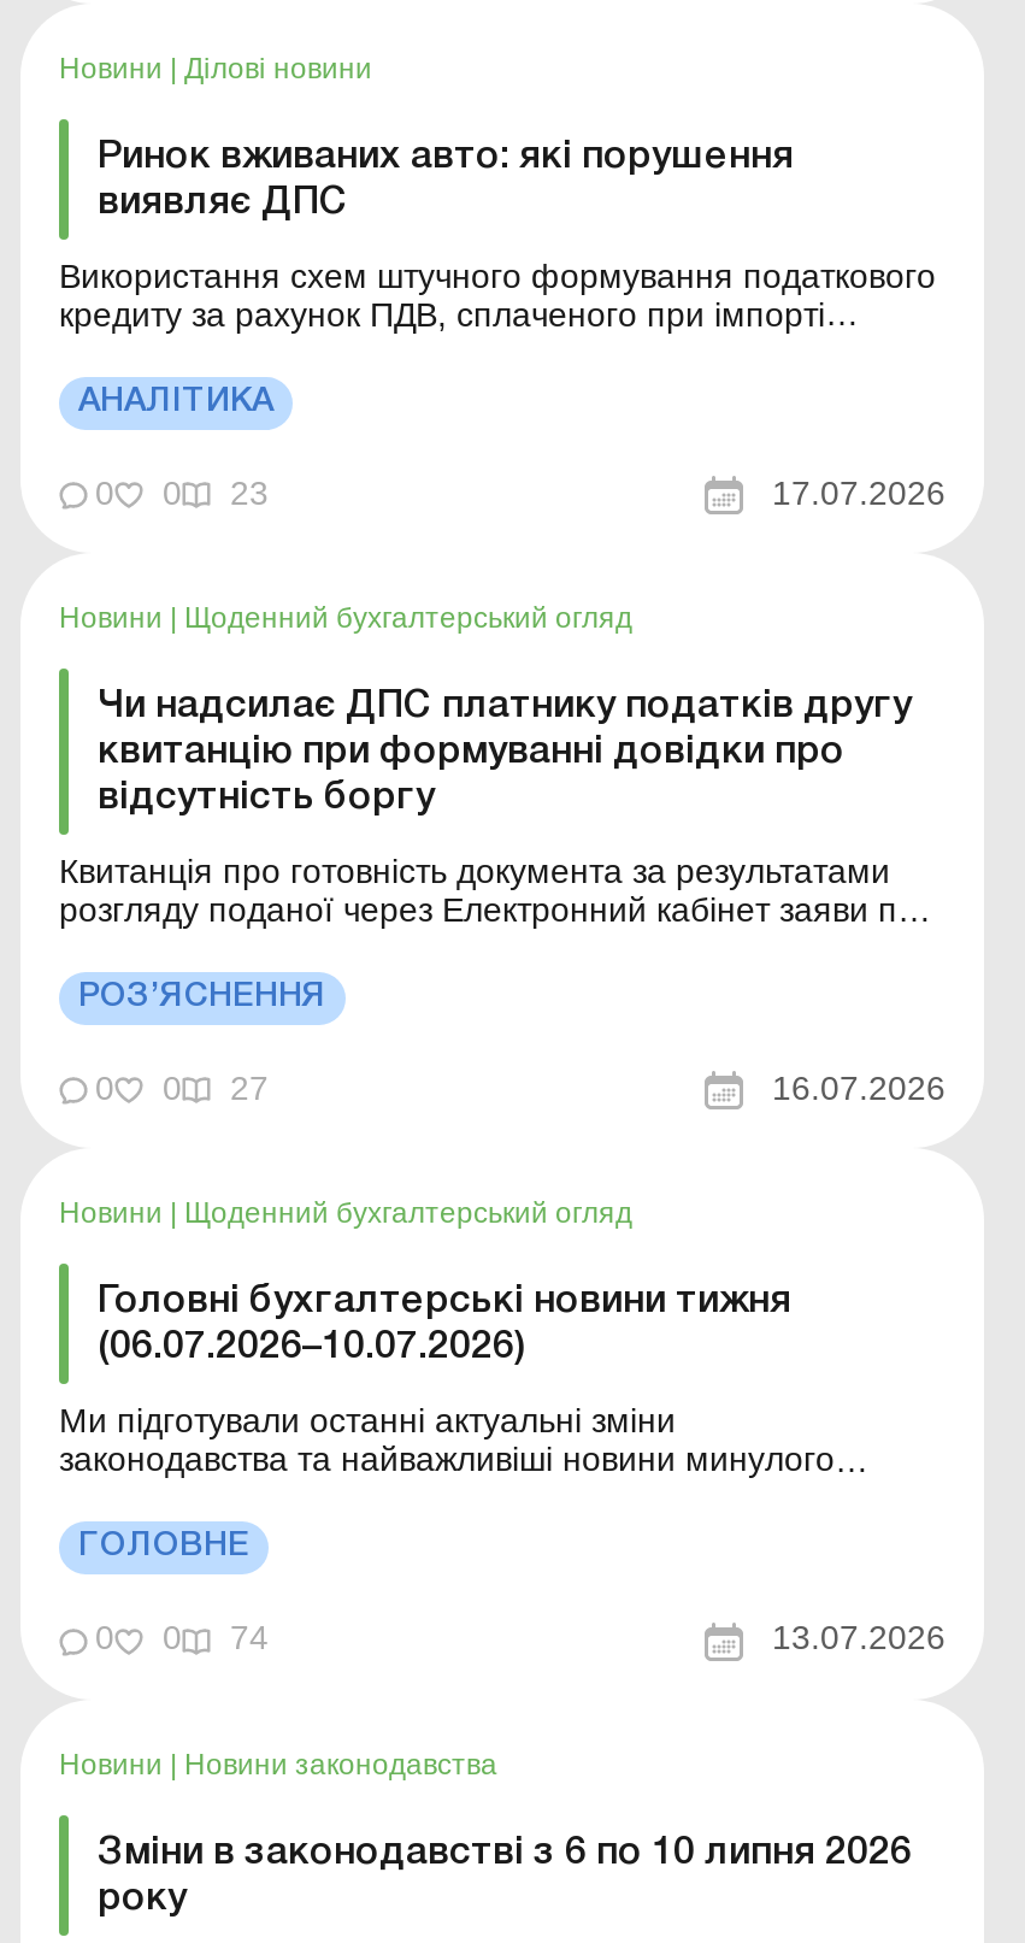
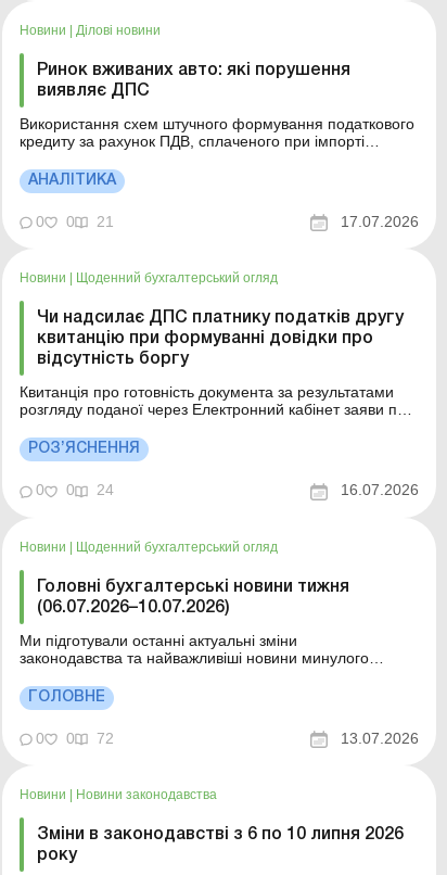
- 23
+ 21

- 0 0 27
+ 0 0 24

- 0 0 74
+ 0 0 72
